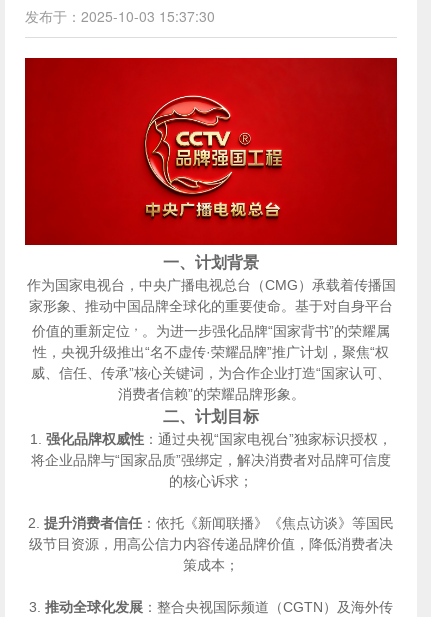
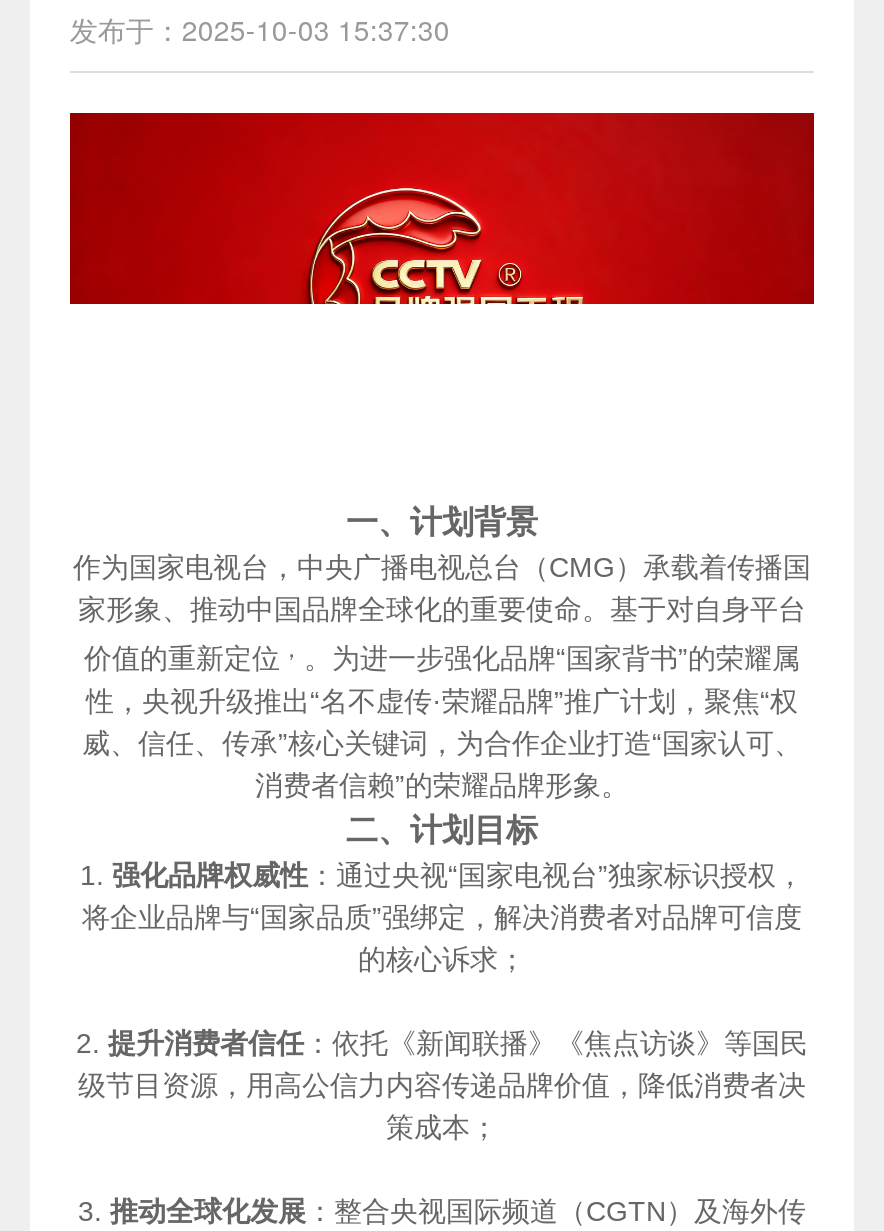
- [image]
